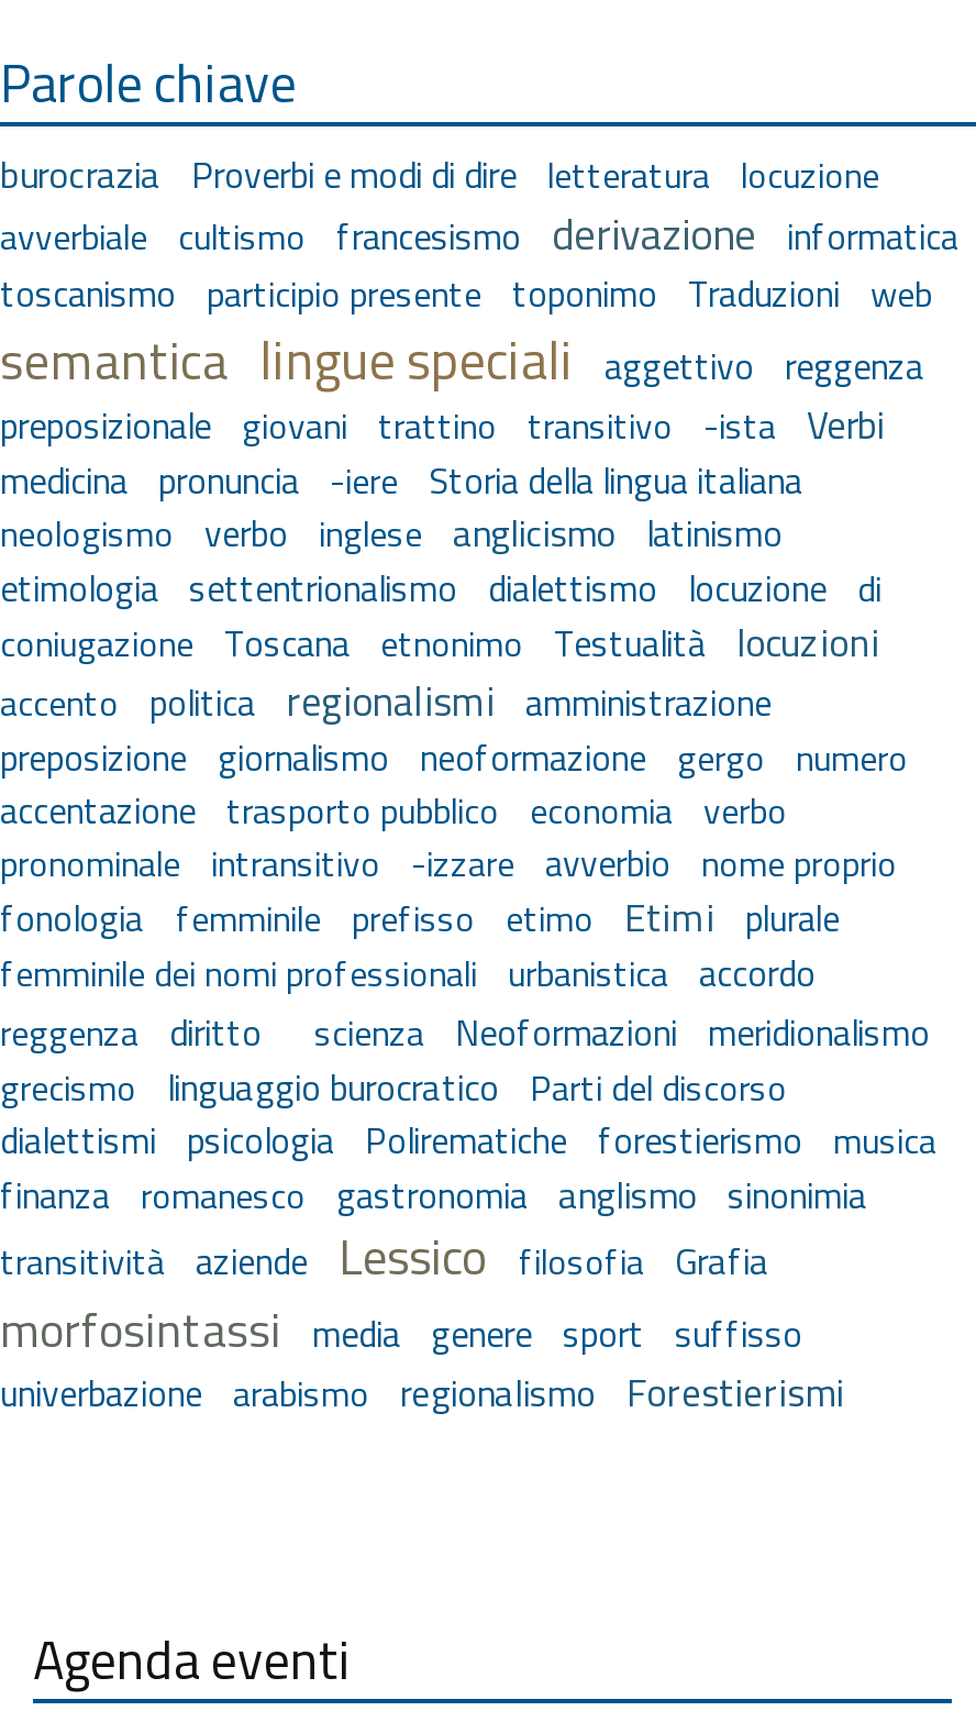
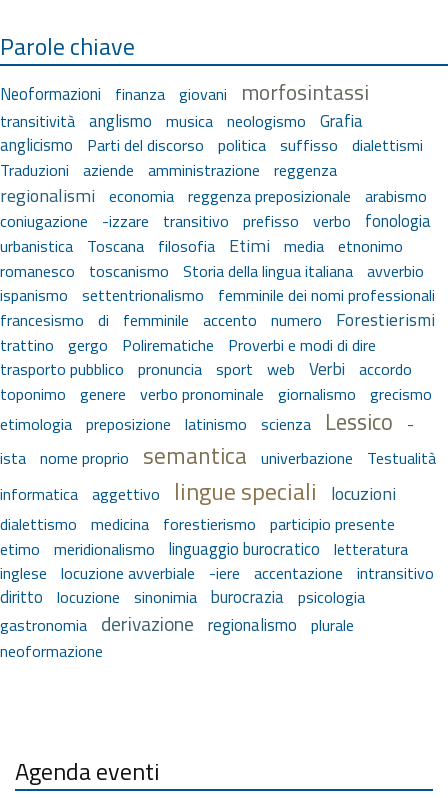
- burocrazia Proverbi e modi di dire letteratura locuzione
- avverbiale cultismo francesismo derivazione informatica
- toscanismo participio presente toponimo Traduzioni web
- semantica lingue speciali aggettivo reggenza
- preposizionale giovani trattino transitivo -ista Verbi
- medicina pronuncia -iere Storia della lingua italiana
- neologismo verbo inglese anglicismo latinismo
- etimologia settentrionalismo dialettismo locuzione di
- coniugazione Toscana etnonimo Testualità locuzioni
- accento politica regionalismi amministrazione
- preposizione giornalismo neoformazione gergo numero
- accentazione trasporto pubblico economia verbo
- pronominale intransitivo -izzare avverbio nome proprio
- fonologia femminile prefisso etimo Etimi plurale
- femminile dei nomi professionali urbanistica accordo
- reggenza diritto
- scienza Neoformazioni meridionalismo
- grecismo linguaggio burocratico Parti del discorso
- dialettismi psicologia Polirematiche forestierismo musica
- finanza romanesco gastronomia anglismo sinonimia
- transitività aziende Lessico filosofia Grafia
- morfosintassi media genere sport suffisso
- univerbazione arabismo regionalismo Forestierismi
+ Neoformazioni finanza giovani morfosintassi
+ transitività anglismo musica neologismo Grafia
+ anglicismo Parti del discorso politica suffisso dialettismi
+ Traduzioni aziende amministrazione reggenza
+ regionalismi economia reggenza preposizionale arabismo
+ coniugazione -izzare transitivo prefisso verbo fonologia
+ urbanistica Toscana filosofia Etimi media etnonimo
+ romanesco toscanismo Storia della lingua italiana avverbio
+ ispanismo settentrionalismo femminile dei nomi professionali
+ francesismo di femminile accento numero Forestierismi
+ trattino gergo Polirematiche Proverbi e modi di dire
+ trasporto pubblico pronuncia sport web Verbi accordo
+ toponimo genere verbo pronominale giornalismo grecismo
+ etimologia preposizione latinismo scienza Lessico -
+ ista nome proprio semantica univerbazione Testualità
+ informatica aggettivo lingue speciali locuzioni
+ dialettismo medicina forestierismo participio presente
+ etimo meridionalismo linguaggio burocratico letteratura
+ inglese locuzione avverbiale -iere accentazione intransitivo
+ diritto locuzione sinonimia burocrazia psicologia
+ gastronomia derivazione regionalismo plurale
+ neoformazione
